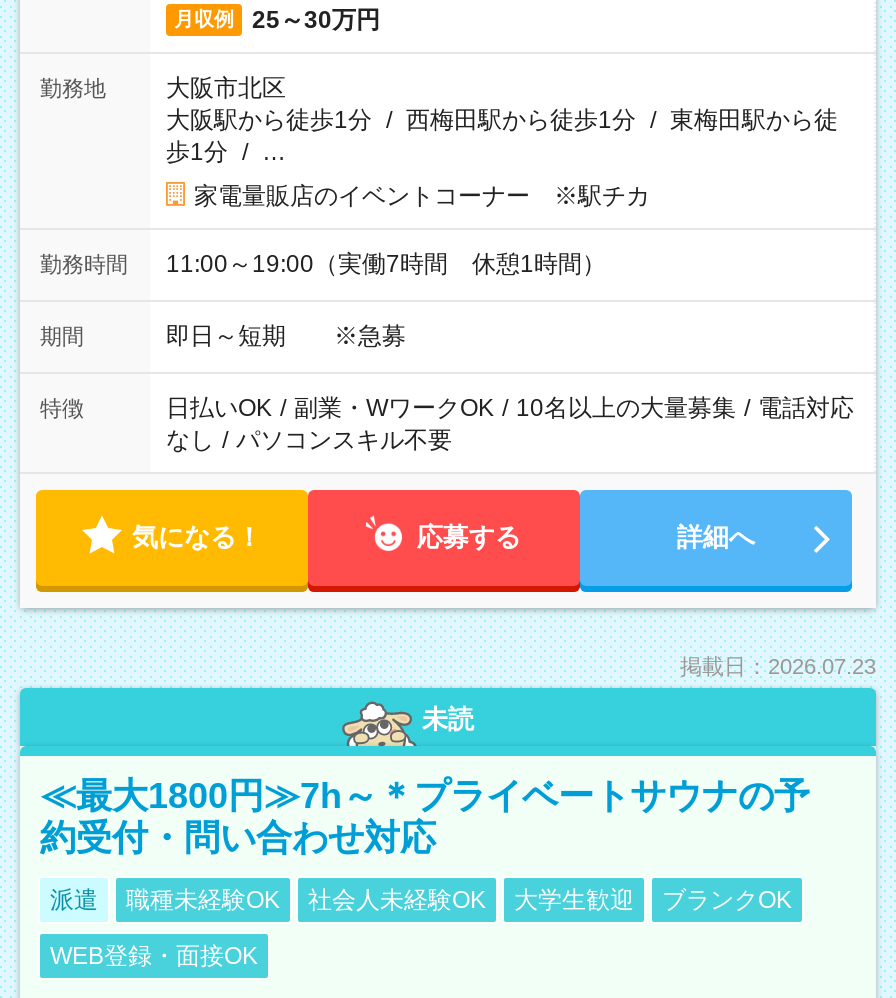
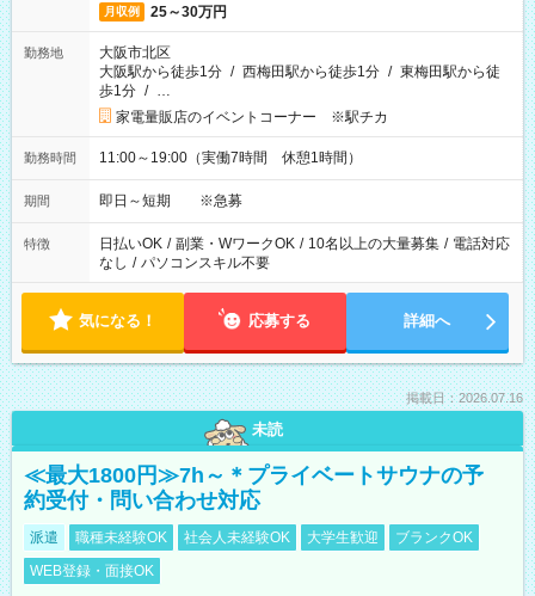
- 掲載日：2026.07.23
+ 掲載日：2026.07.16
